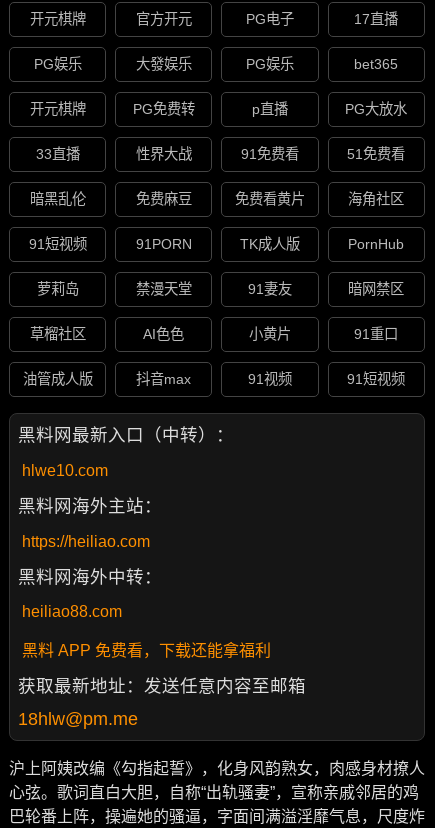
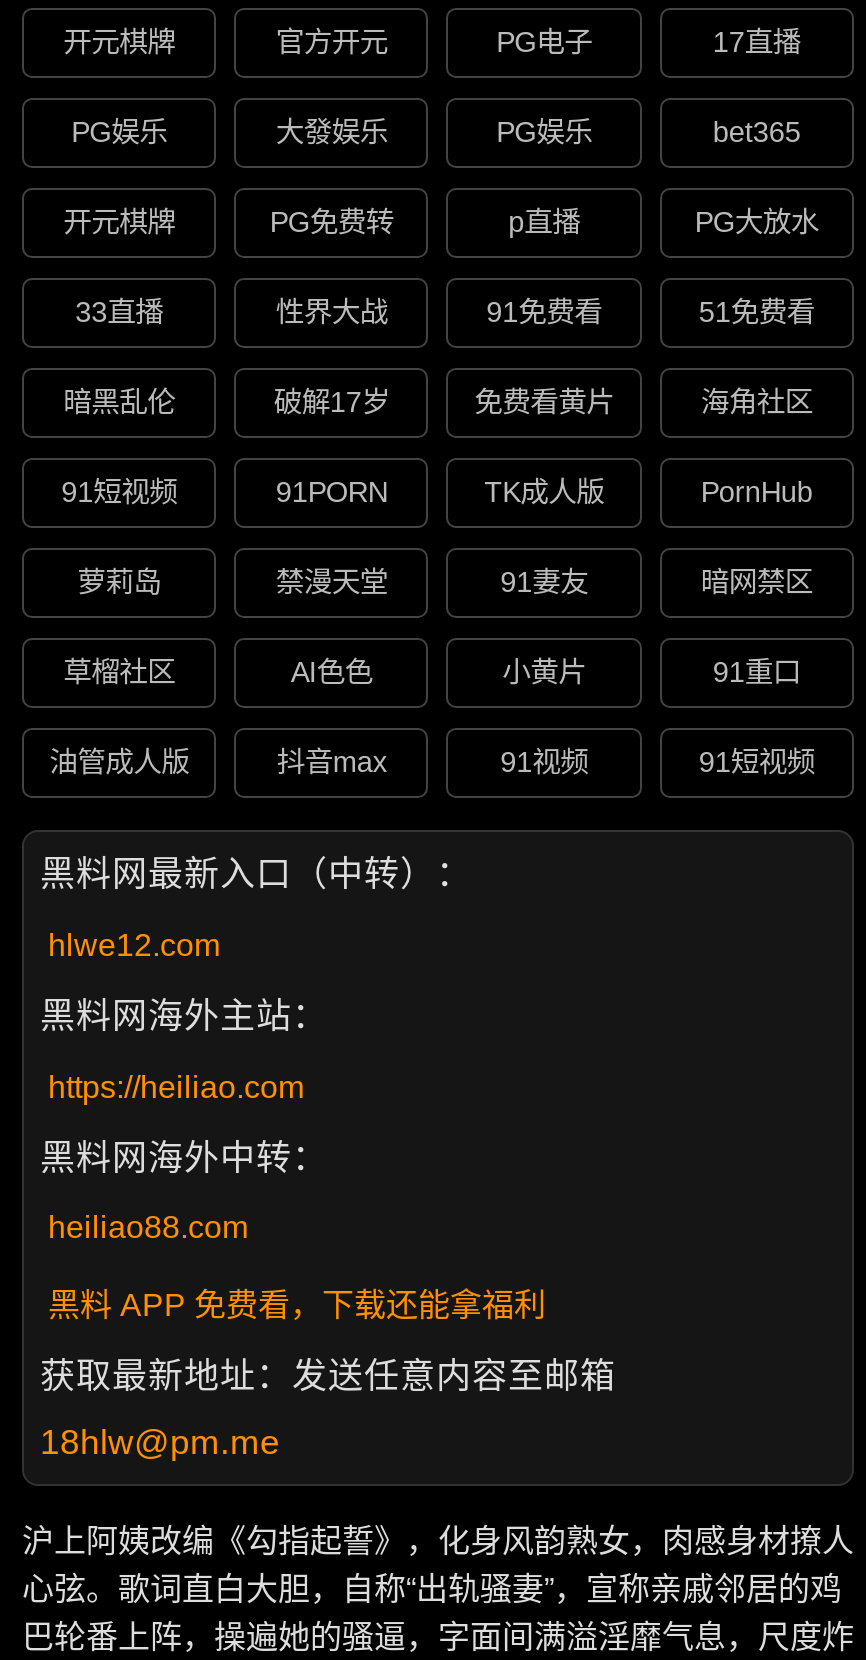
- 免费麻豆
+ 破解17岁

- hlwe10.com
+ hlwe12.com
